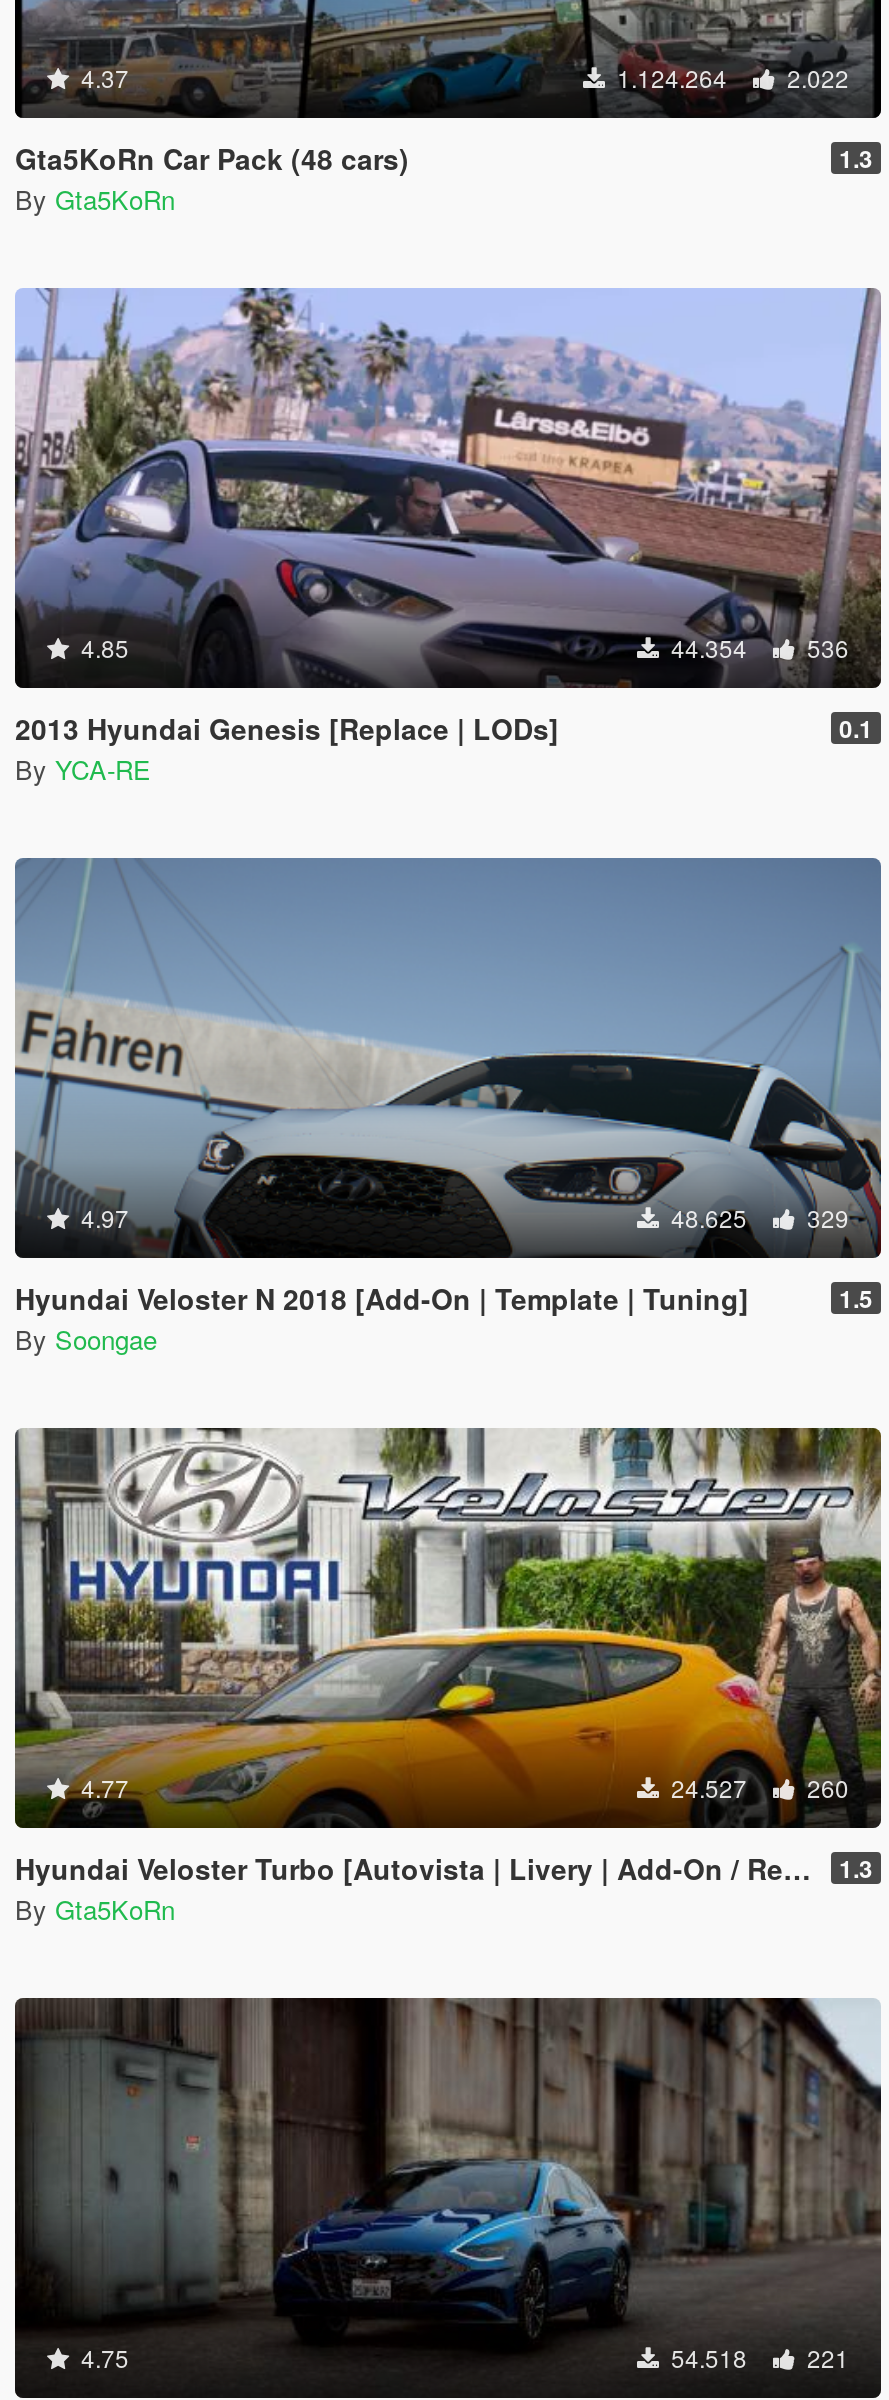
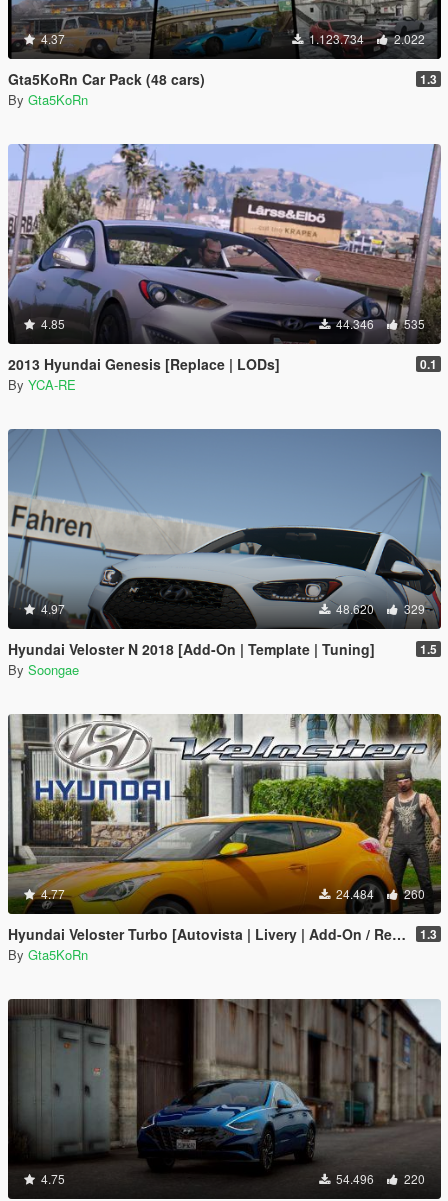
- 1.124.264 2.022
+ 1.123.734 2.022

- 44.354
+ 44.346

- 536
+ 535

- 48.625 329
+ 48.620 329

- 24.527 260
+ 24.484 260

- 54.518
+ 54.496

- 221
+ 220
